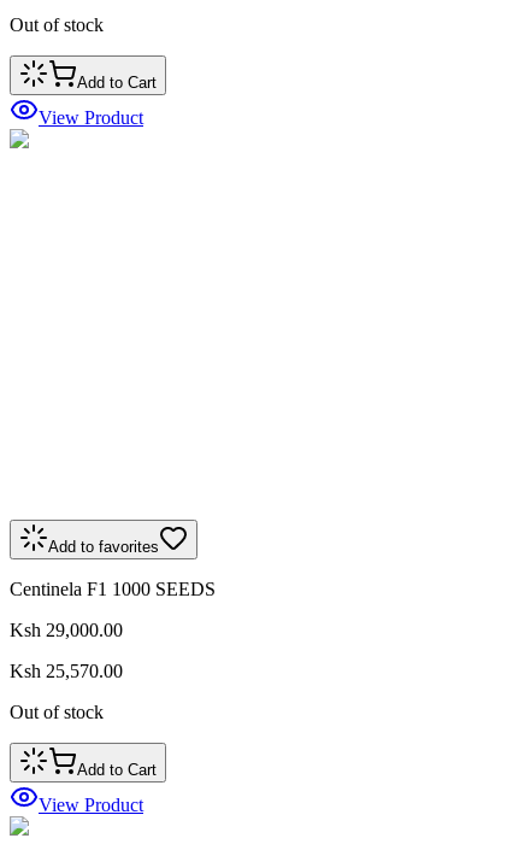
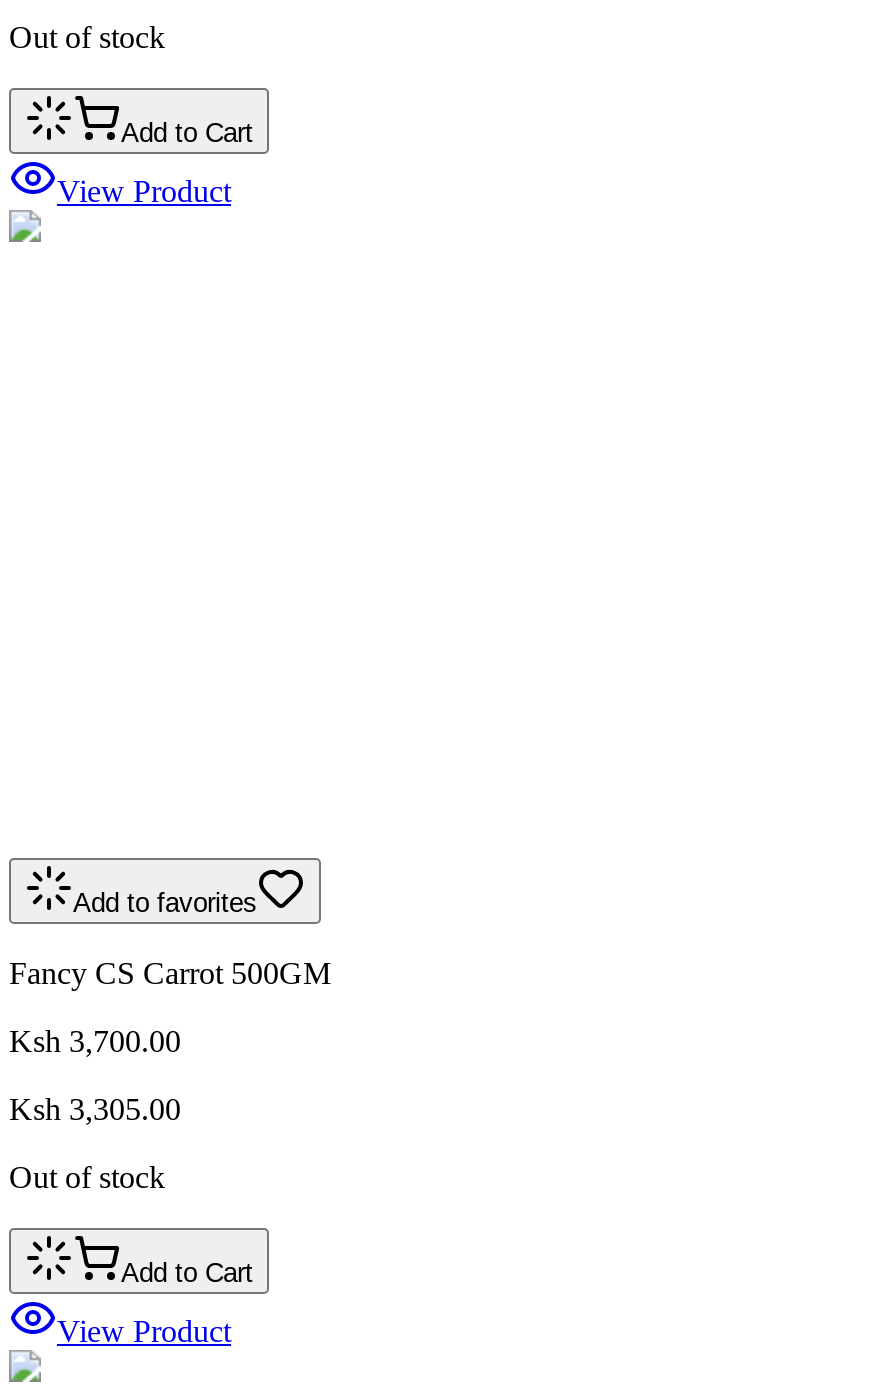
- Centinela F1 1000 SEEDS
+ Fancy CS Carrot 500GM

- Ksh 29,000.00
+ Ksh 3,700.00

- Ksh 25,570.00
+ Ksh 3,305.00
